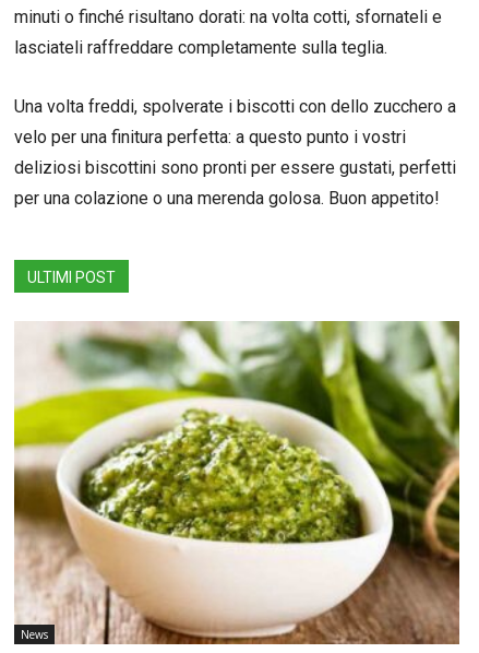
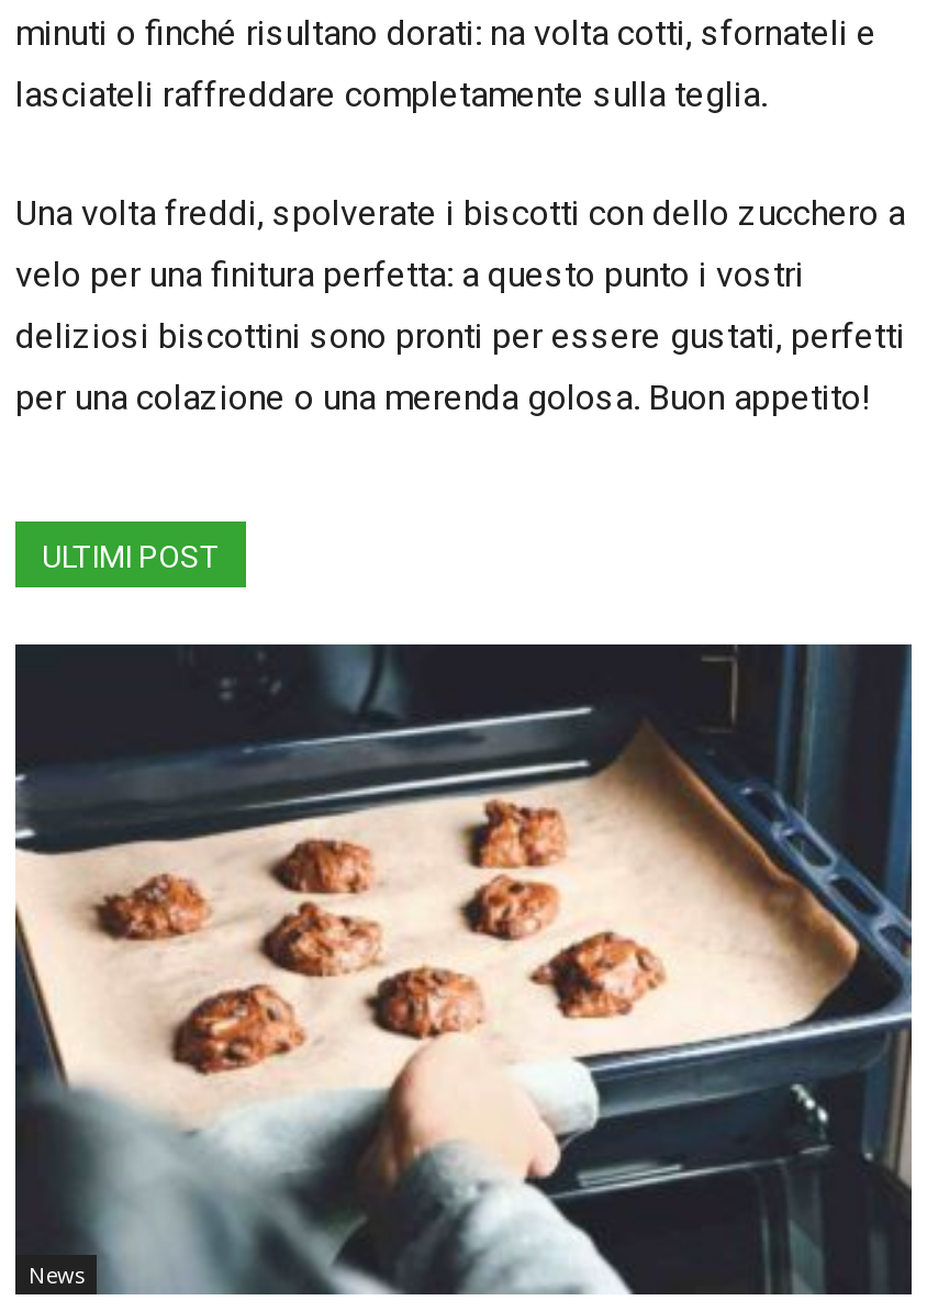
- [image]
+ [image]
